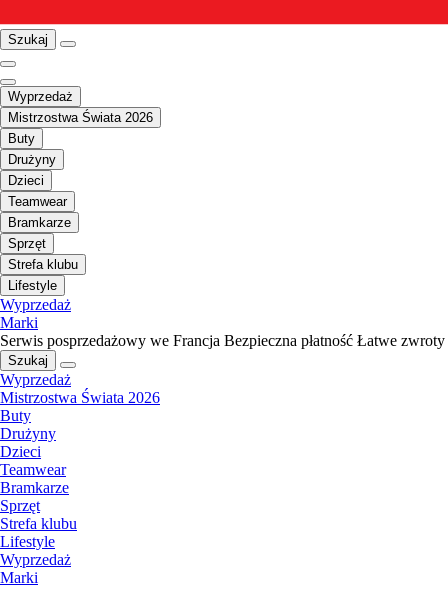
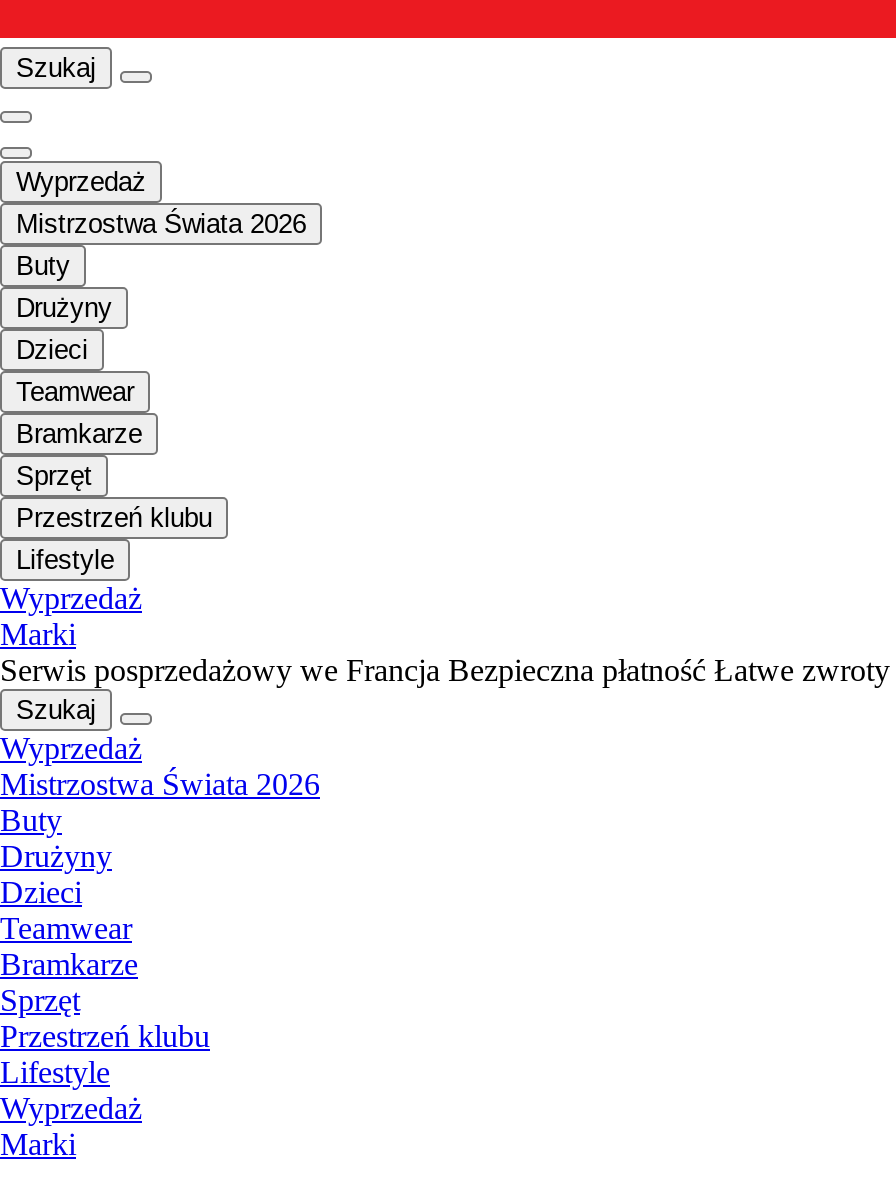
- Strefa klubu
+ Przestrzeń klubu

- Strefa klubu
+ Przestrzeń klubu
